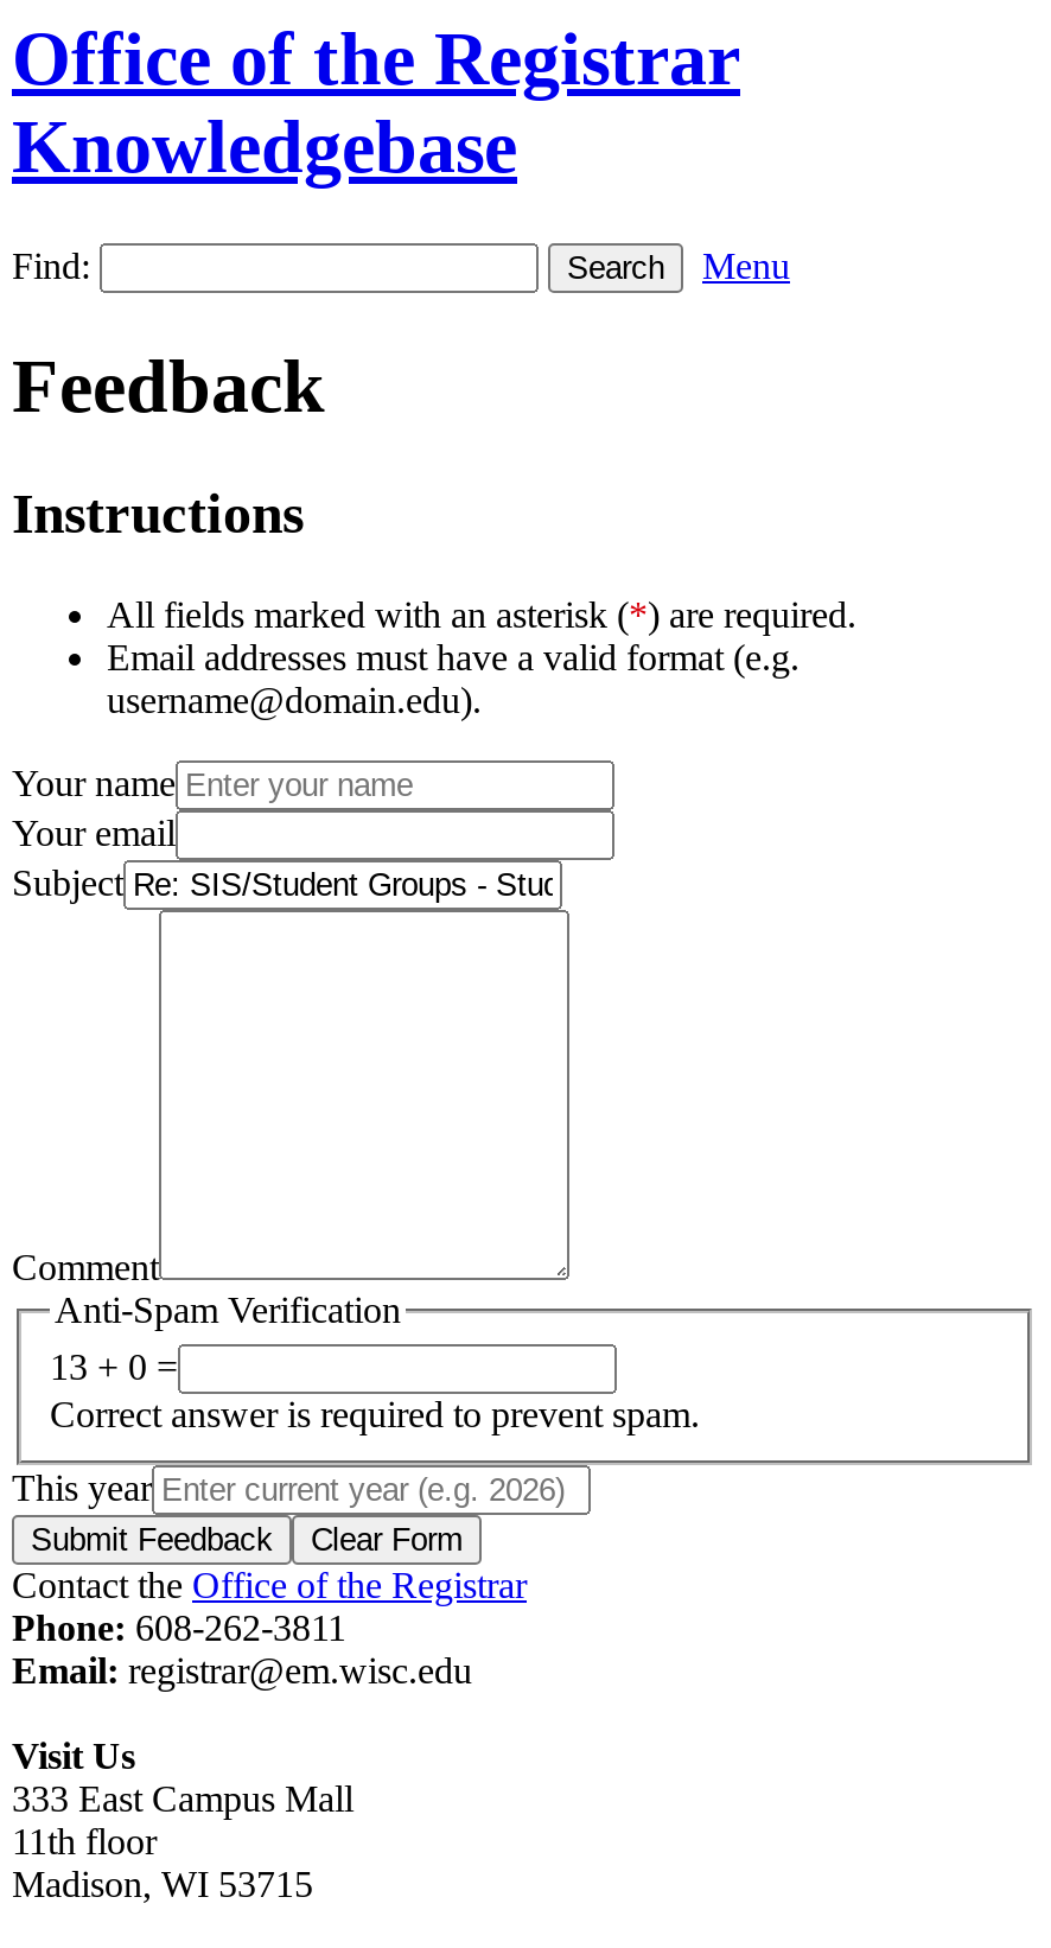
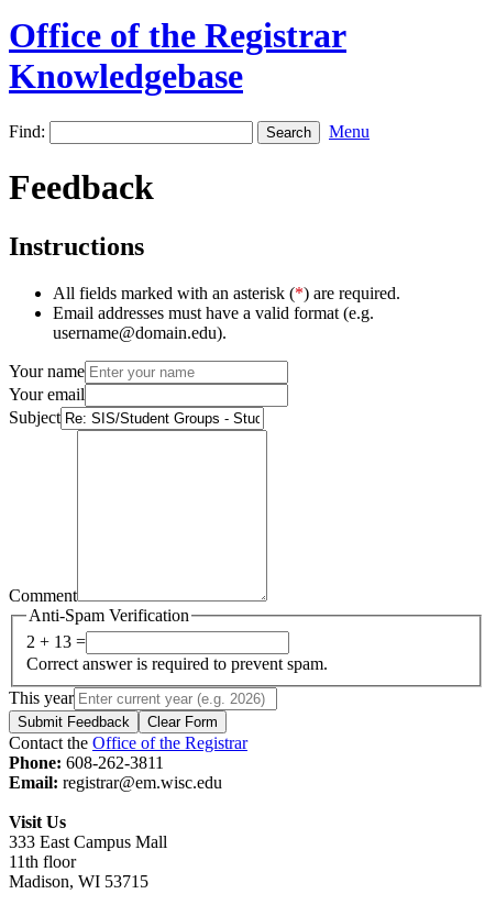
- 13 + 0 =
+ 2 + 13 =
